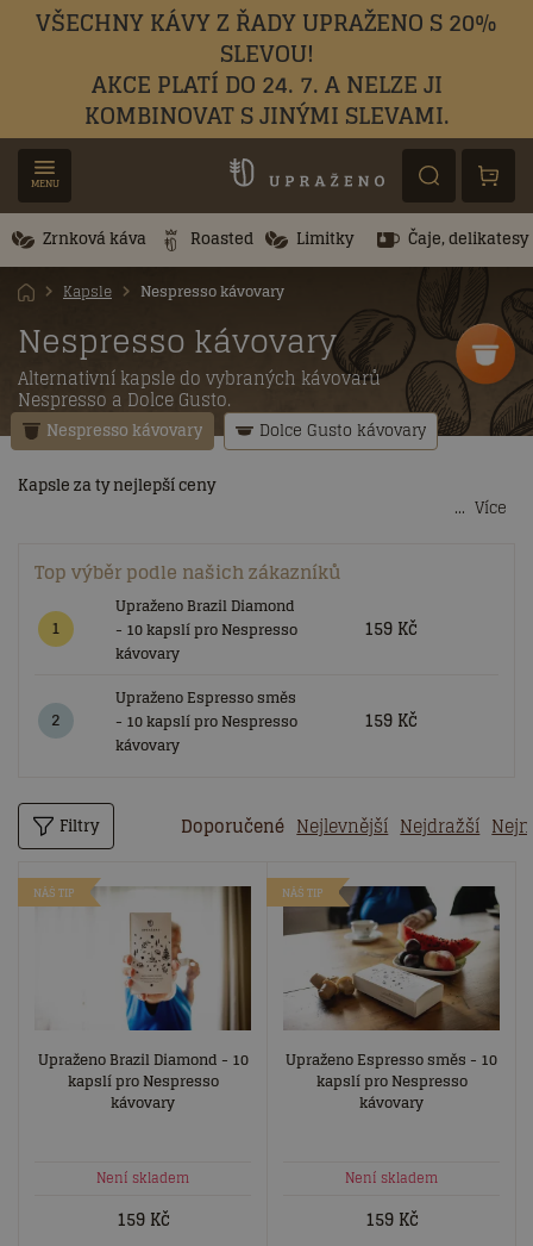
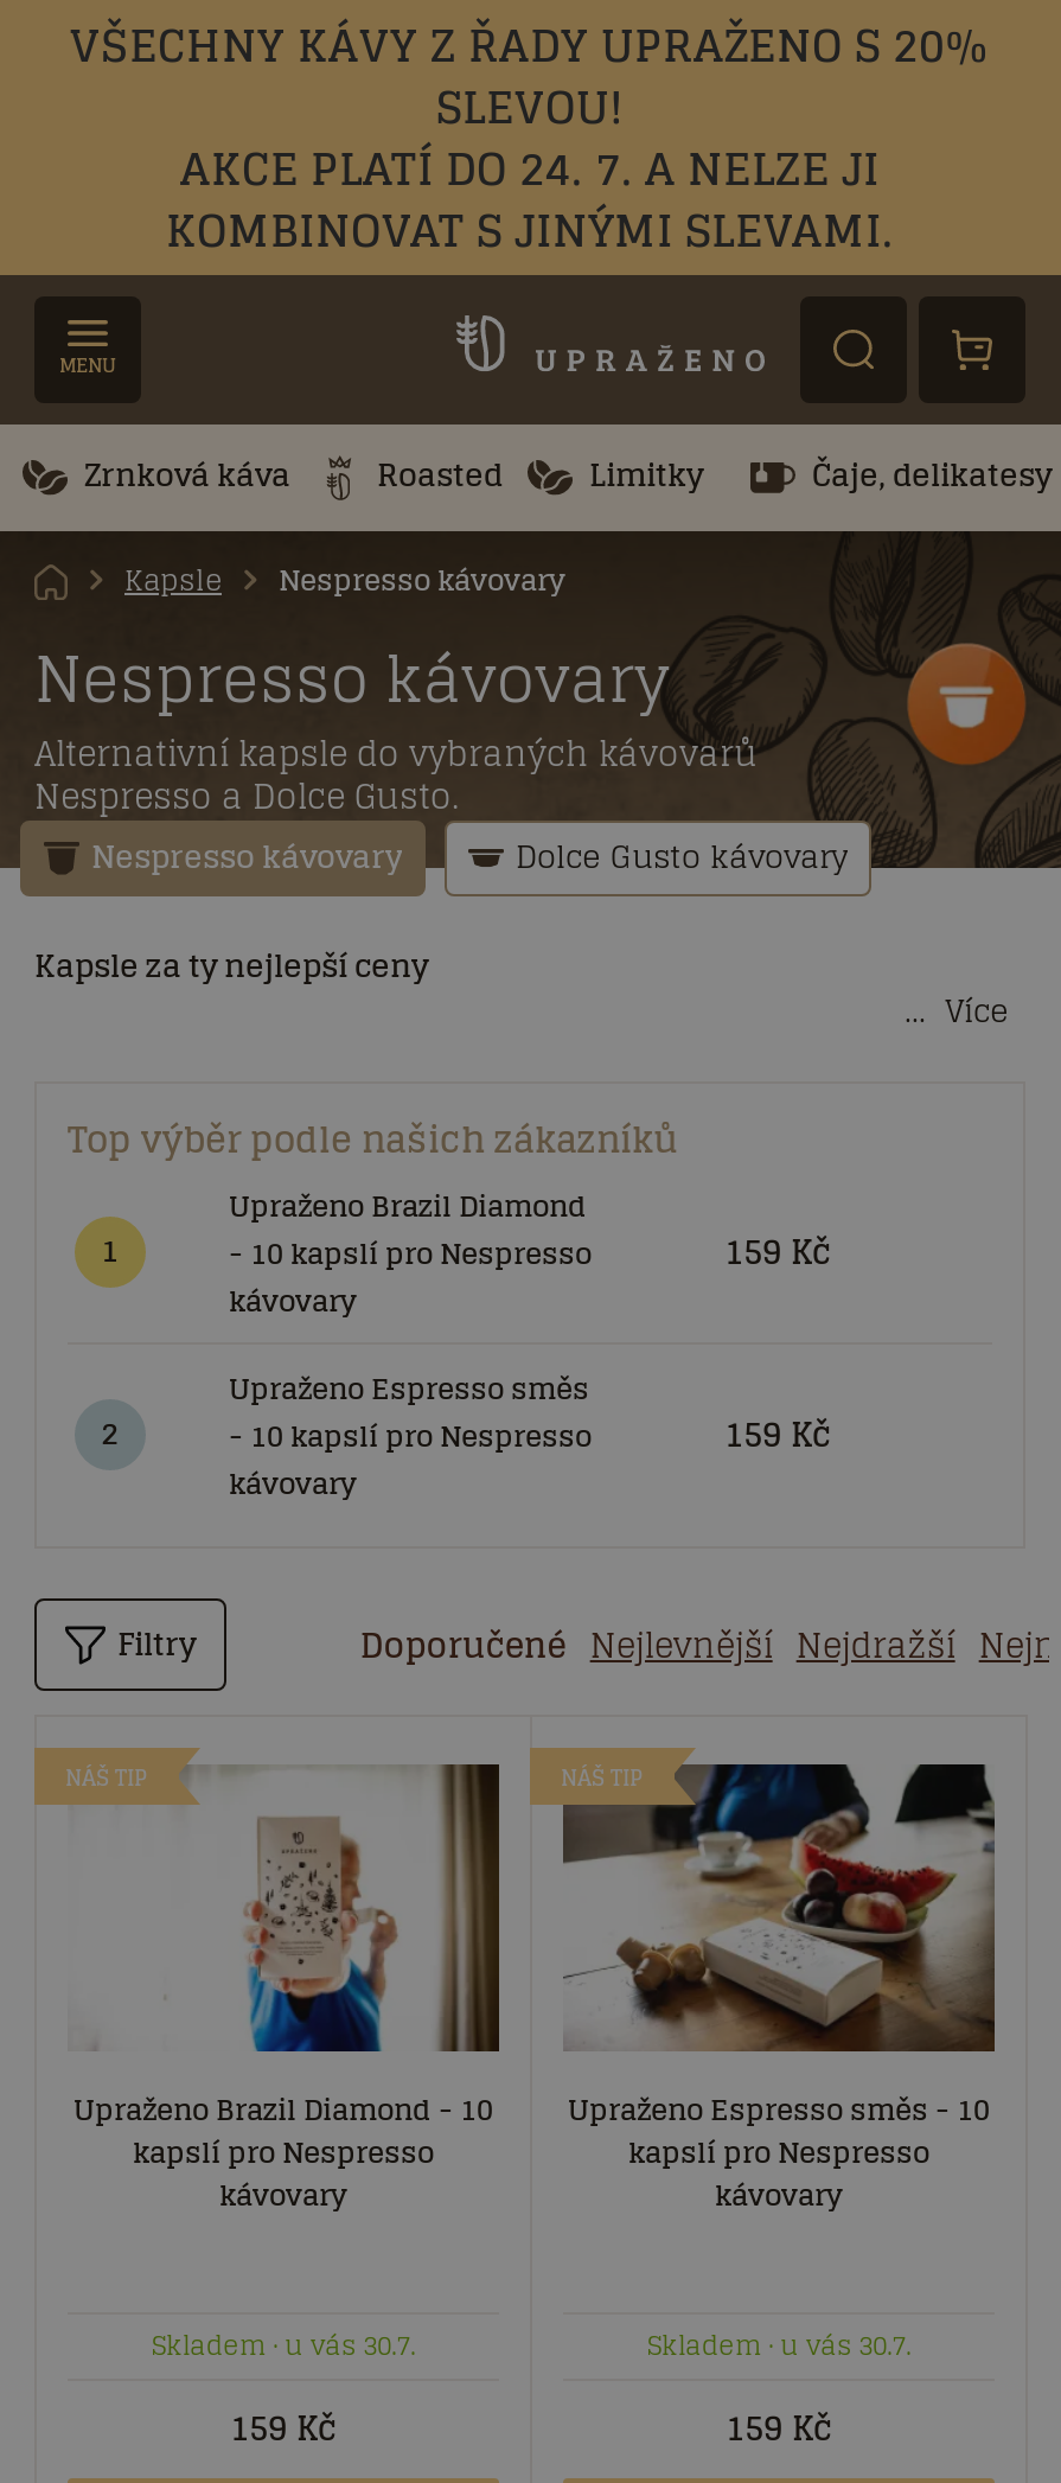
- Není skladem
+ Skladem · u vás 30.7.

- Není skladem
+ Skladem · u vás 30.7.
